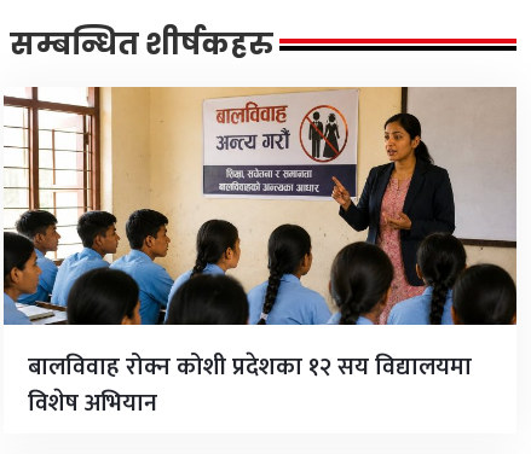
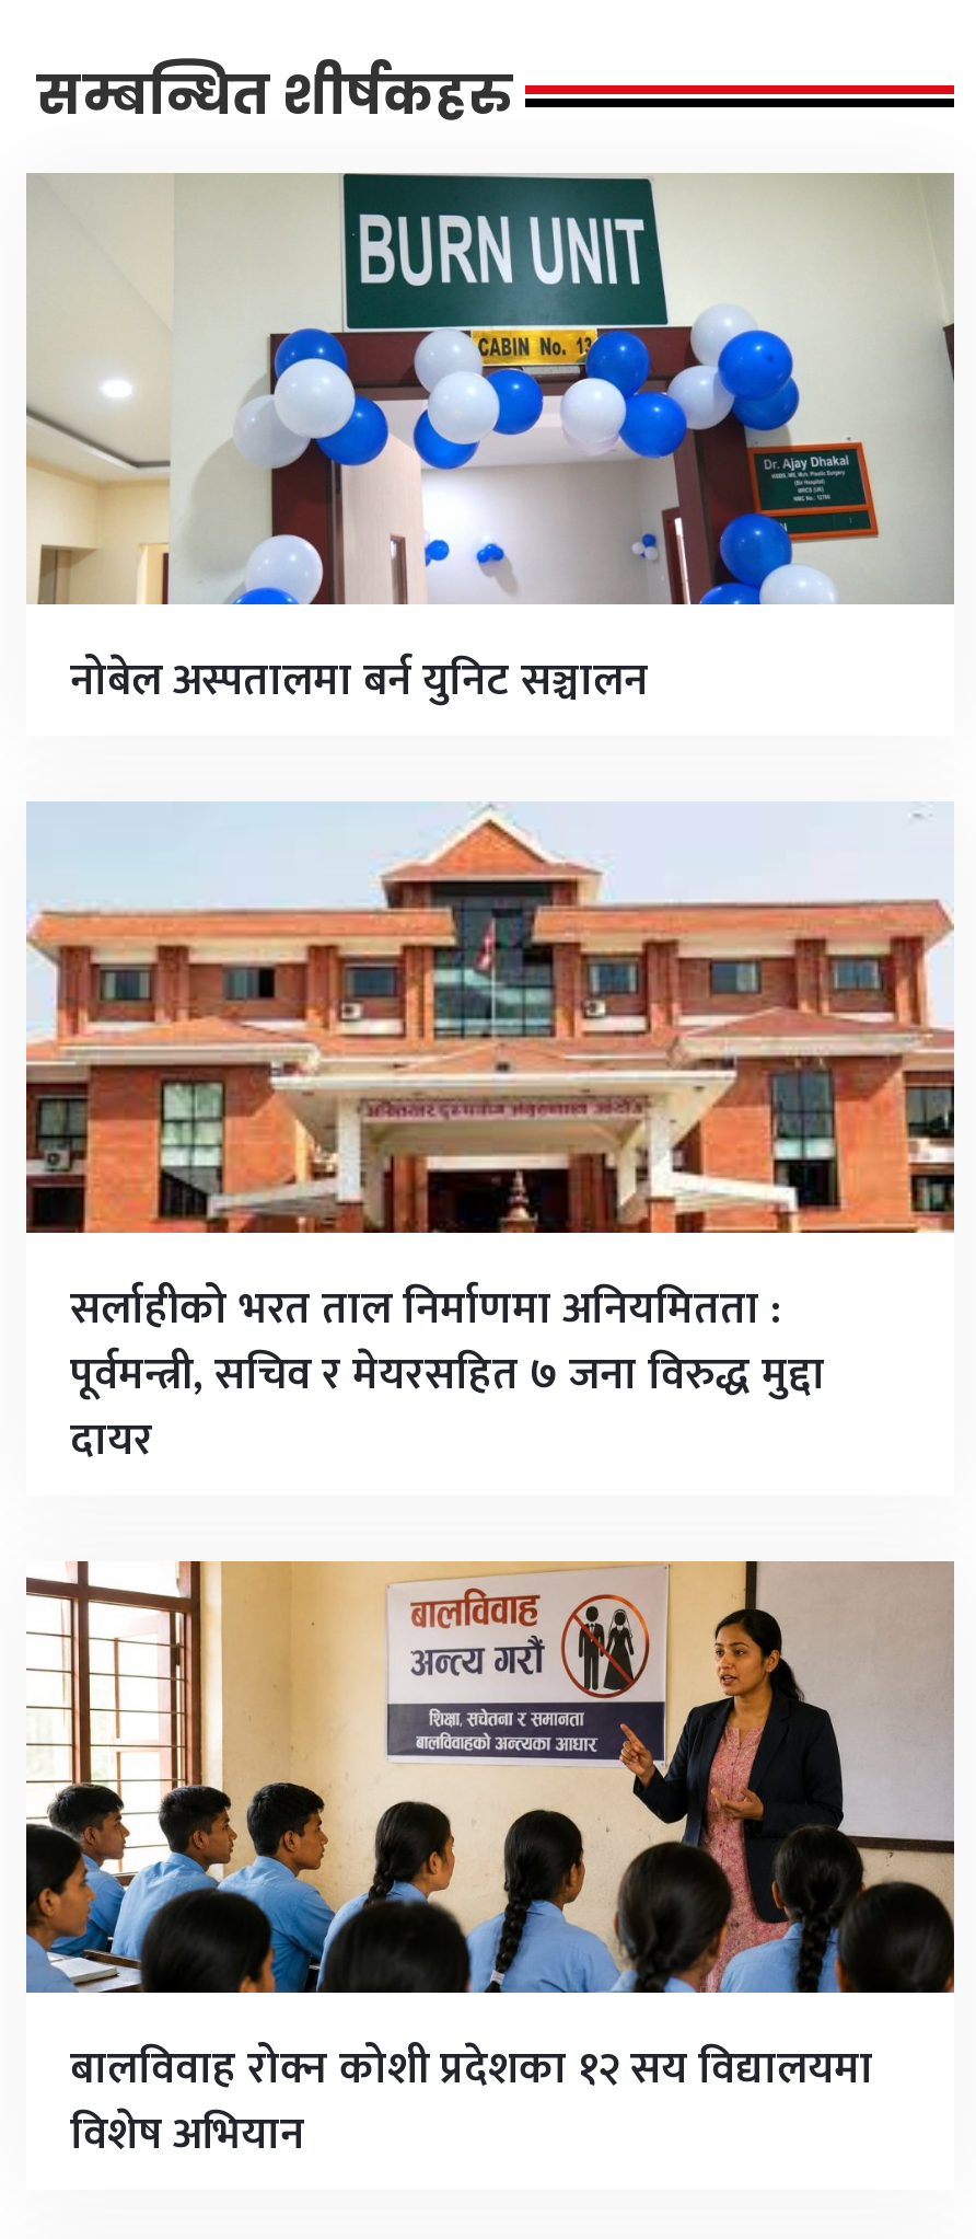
+ [image]
+ नोबेल अस्पतालमा बर्न युनिट सञ्चालन

+ [image]
+ सर्लाहीको भरत ताल निर्माणमा अनियमितता :
+ पूर्वमन्त्री, सचिव र मेयरसहित ७ जना विरुद्ध मुद्दा
+ दायर
